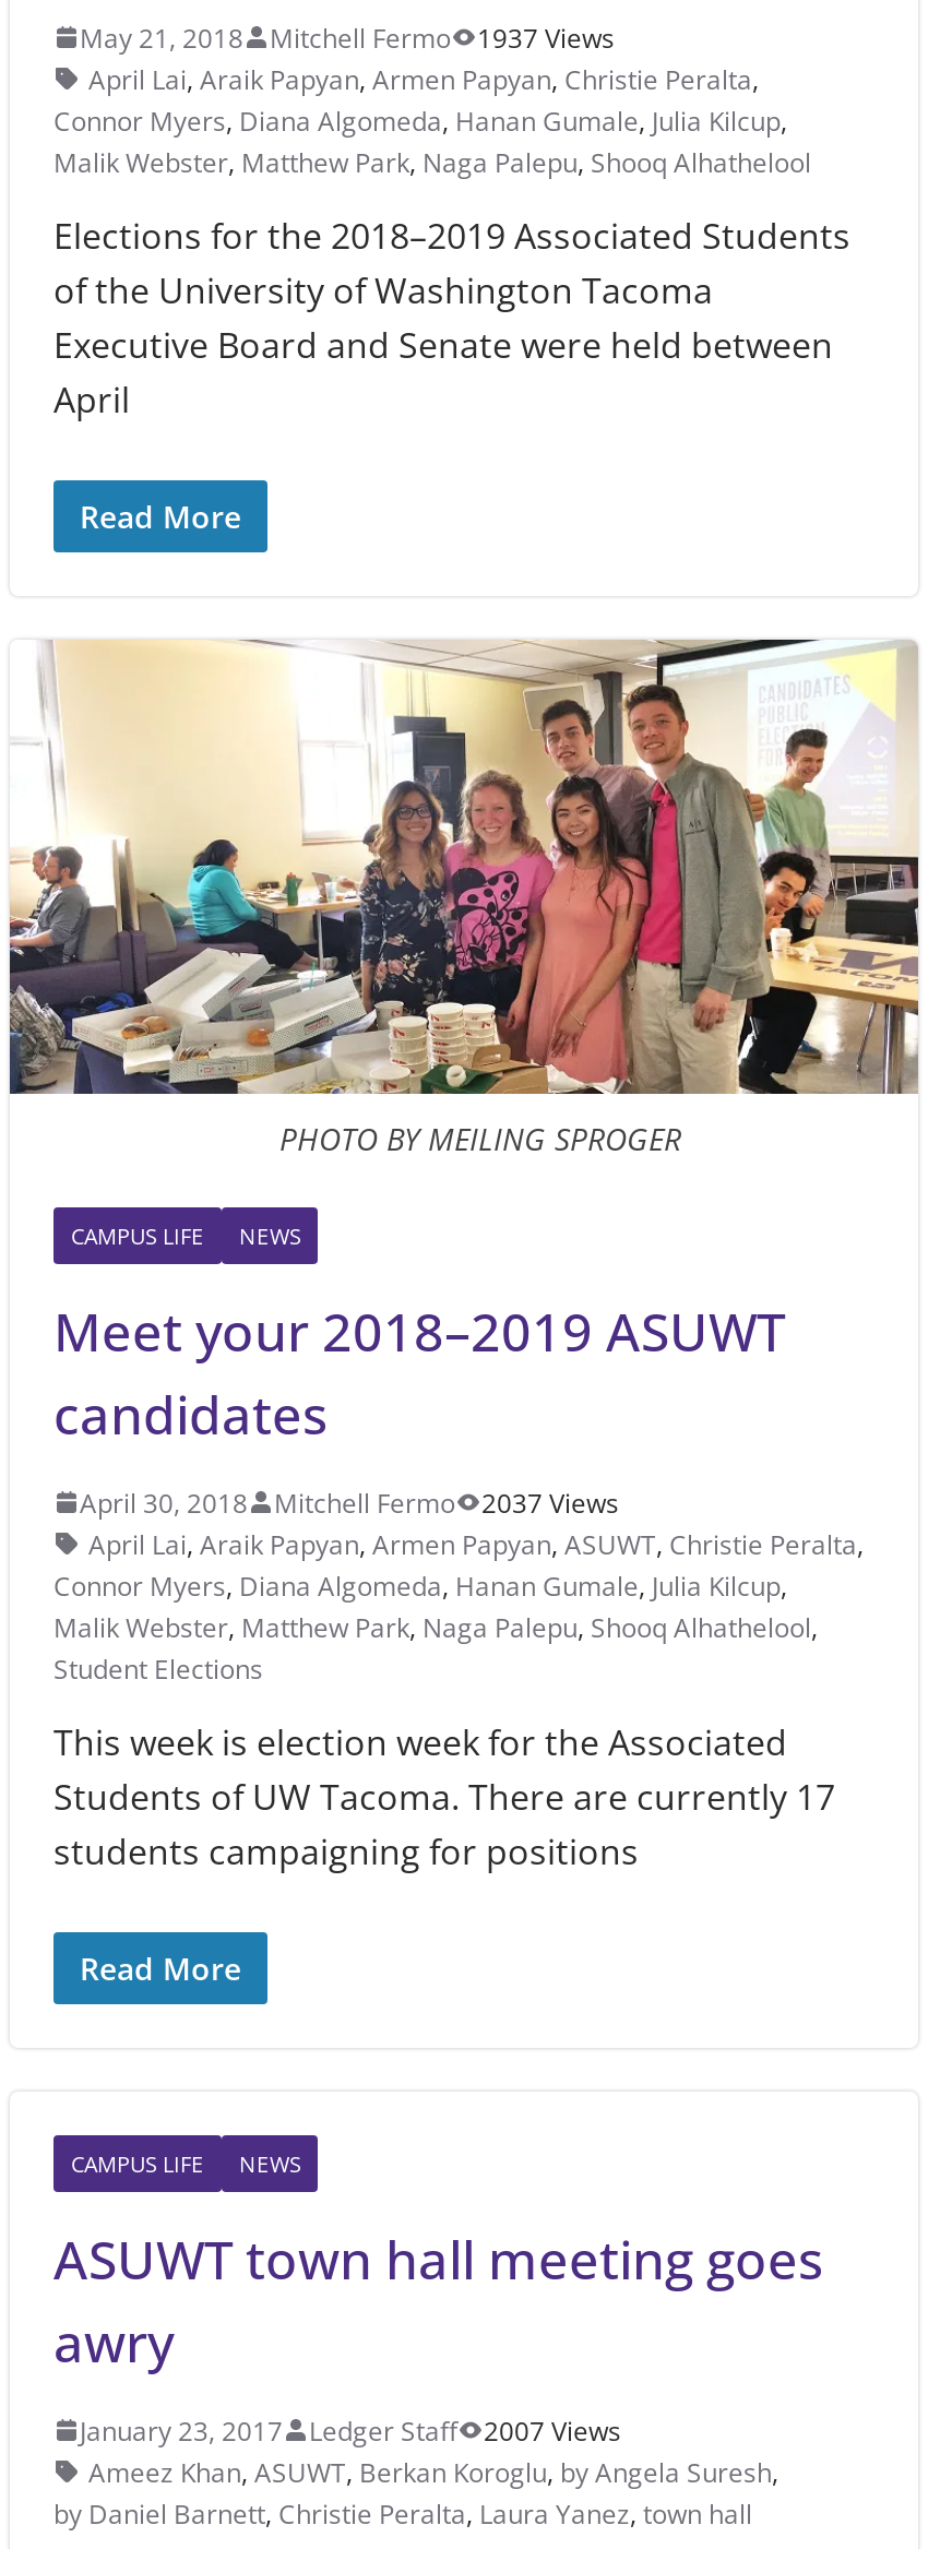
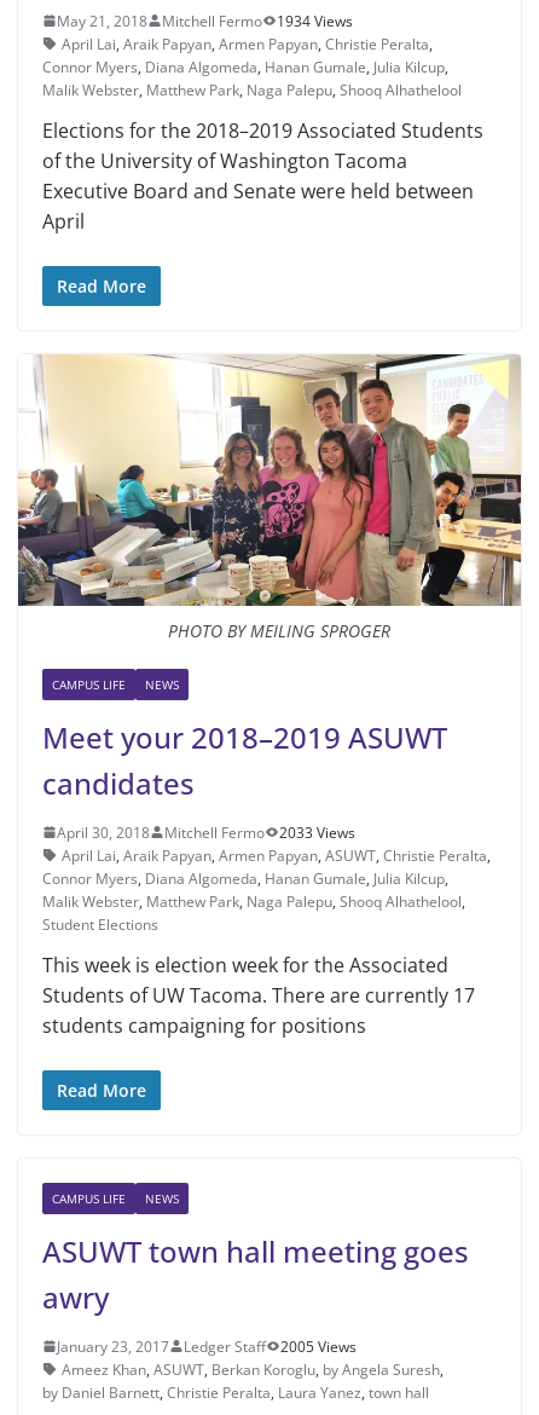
- May 21, 2018 Mitchell Fermo 1937 Views
+ May 21, 2018 Mitchell Fermo 1934 Views

- April 30, 2018 Mitchell Fermo 2037 Views
+ April 30, 2018 Mitchell Fermo 2033 Views

- January 23, 2017 Ledger Staff 2007 Views
+ January 23, 2017 Ledger Staff 2005 Views
